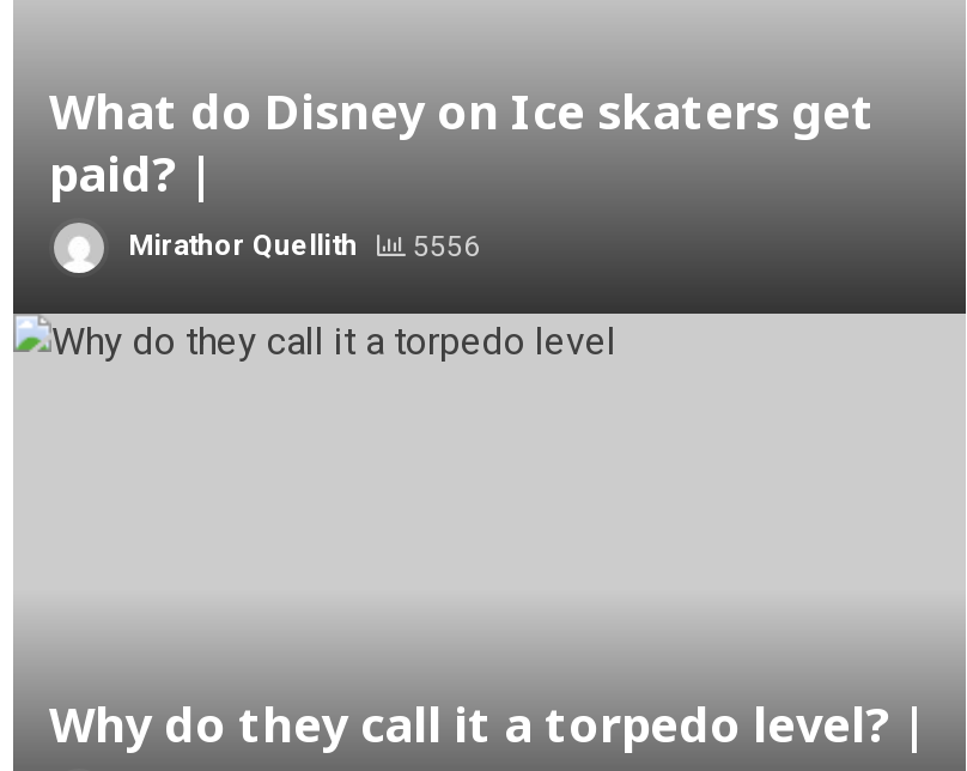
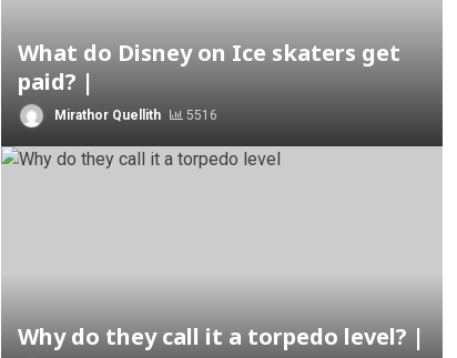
- Mirathor Quellith 5556
+ Mirathor Quellith 5516
